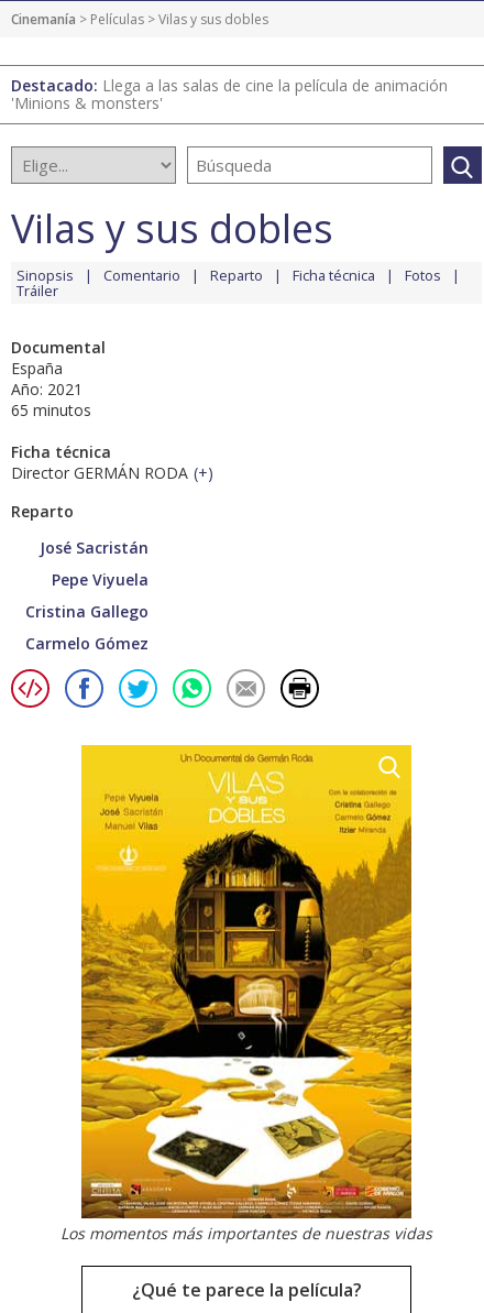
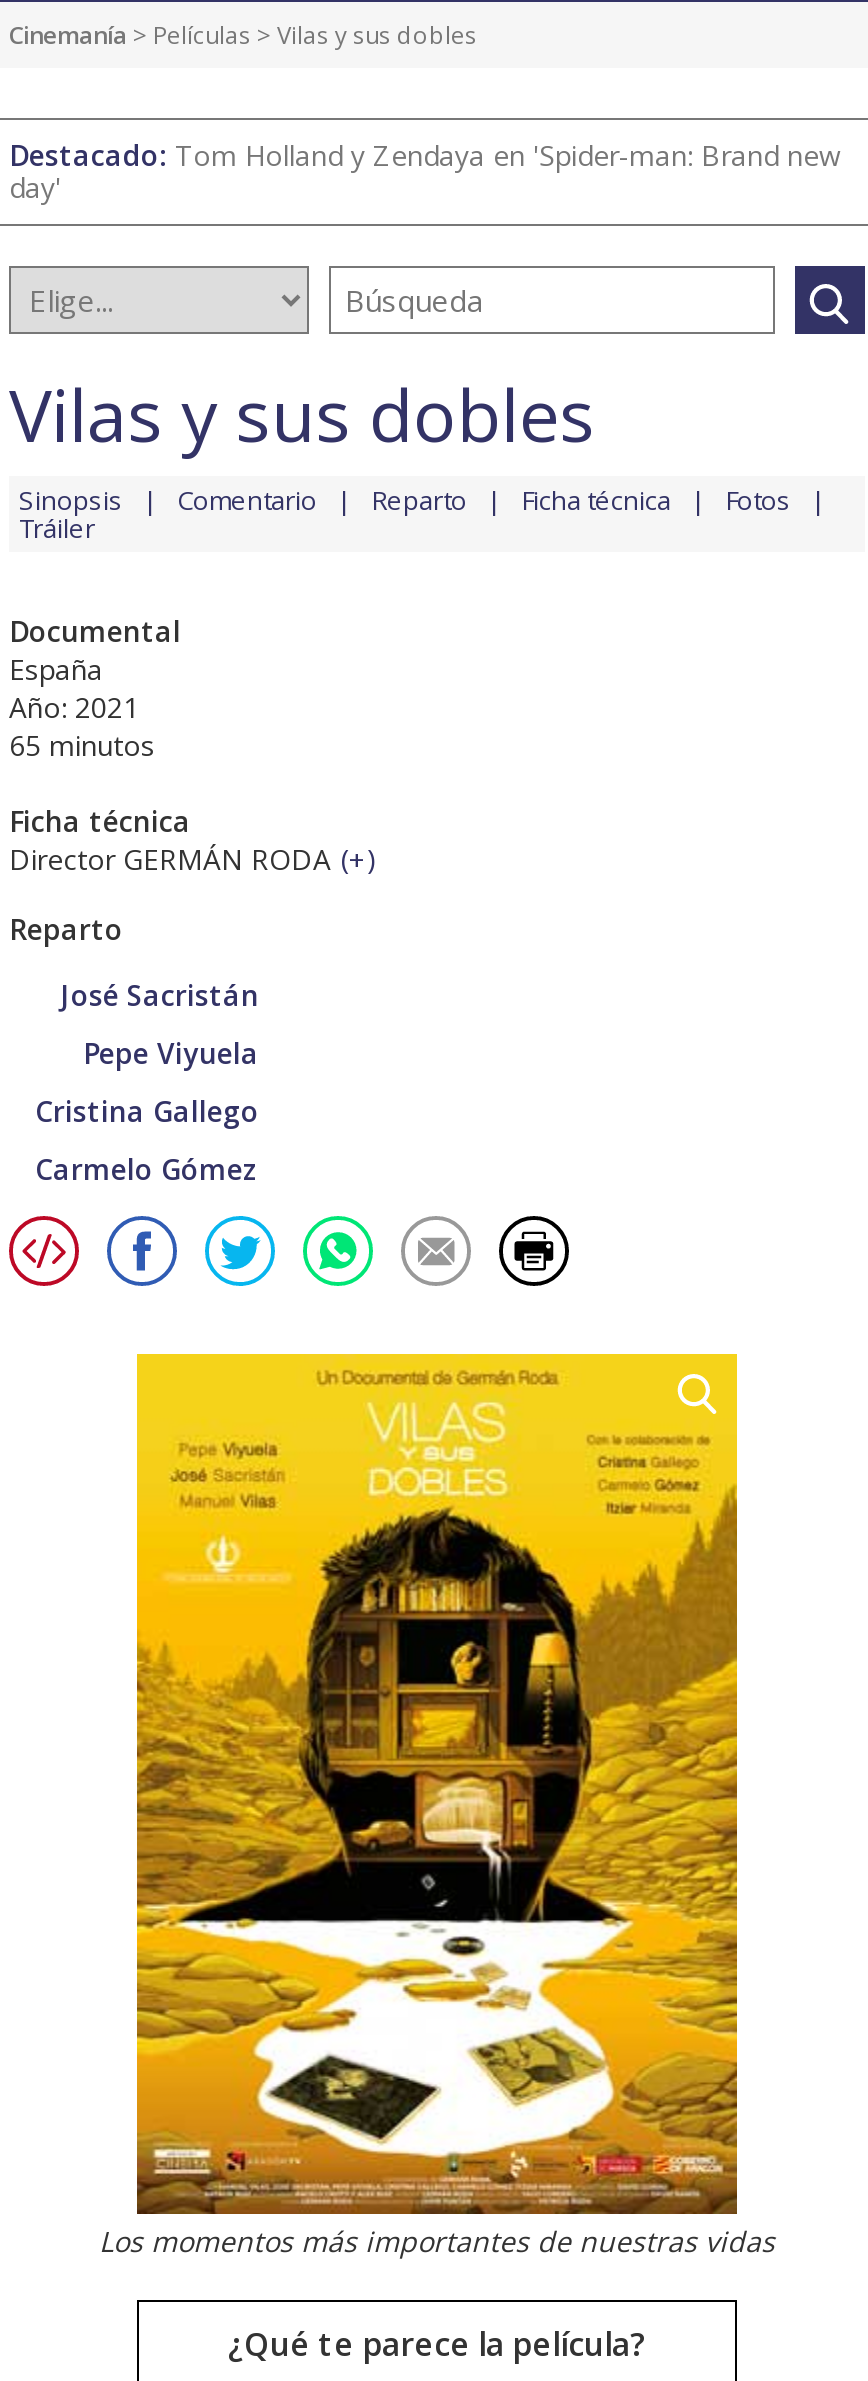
- Destacado: Llega a las salas de cine la película de animación
- 'Minions & monsters'
+ Destacado: Tom Holland y Zendaya en 'Spider-man: Brand new
+ day'
